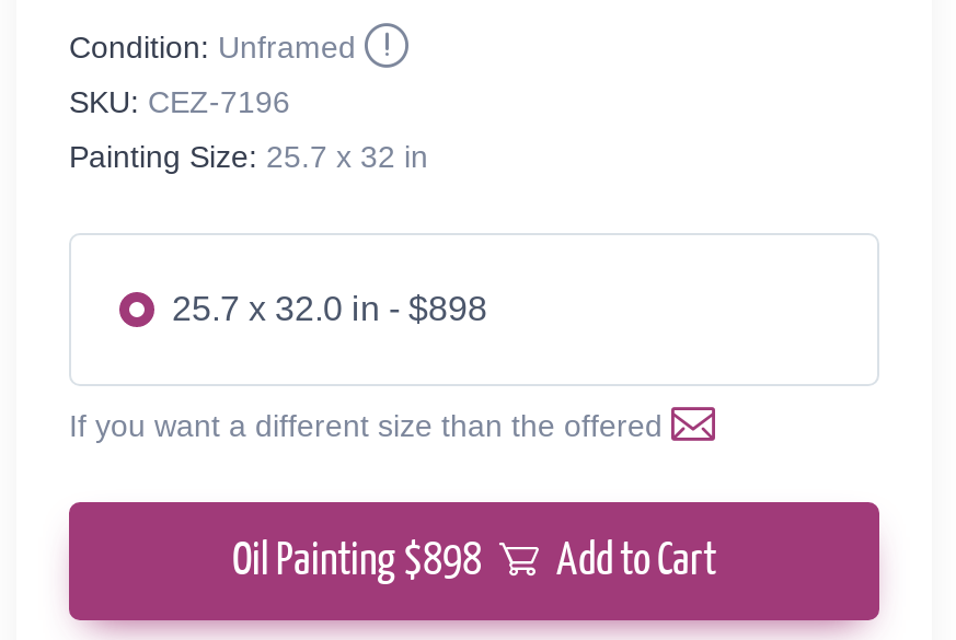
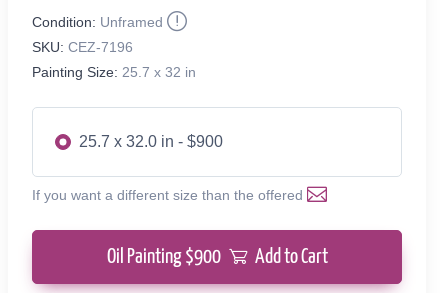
- 25.7 x 32.0 in - $898
+ 25.7 x 32.0 in - $900

- Oil Painting $898 Add to Cart
+ Oil Painting $900 Add to Cart
